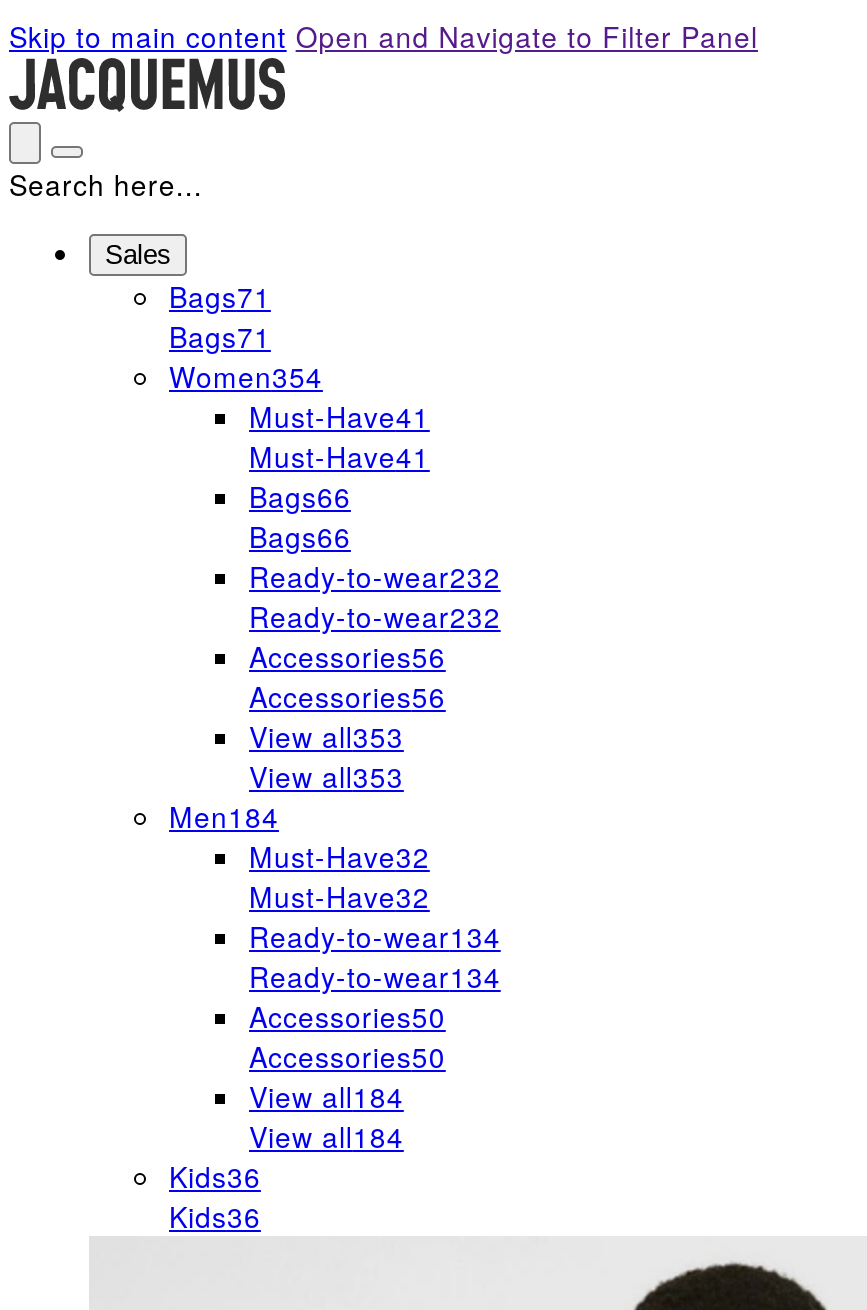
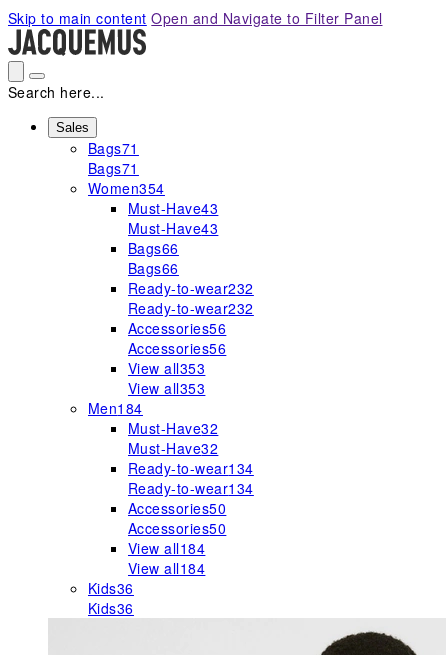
- Must-Have41
+ Must-Have43

- Must-Have41
+ Must-Have43
